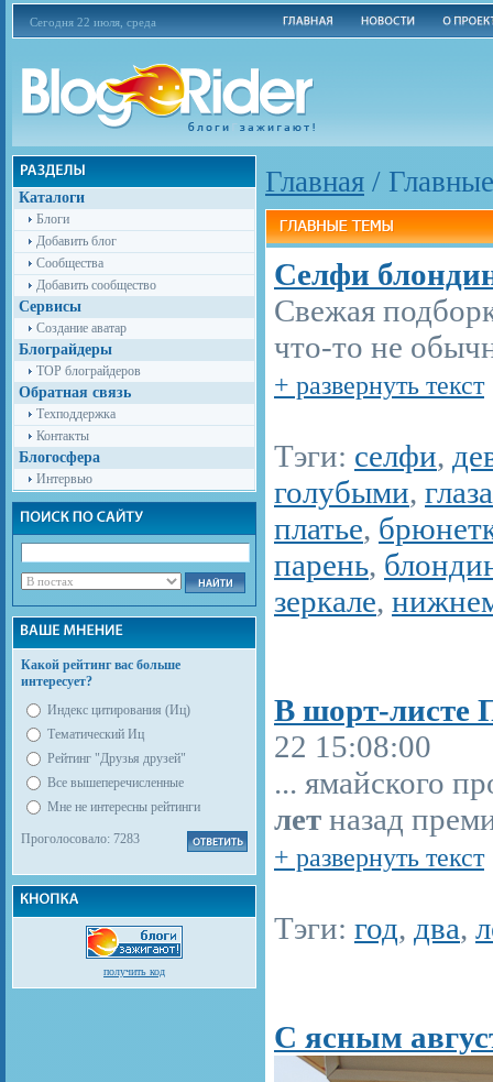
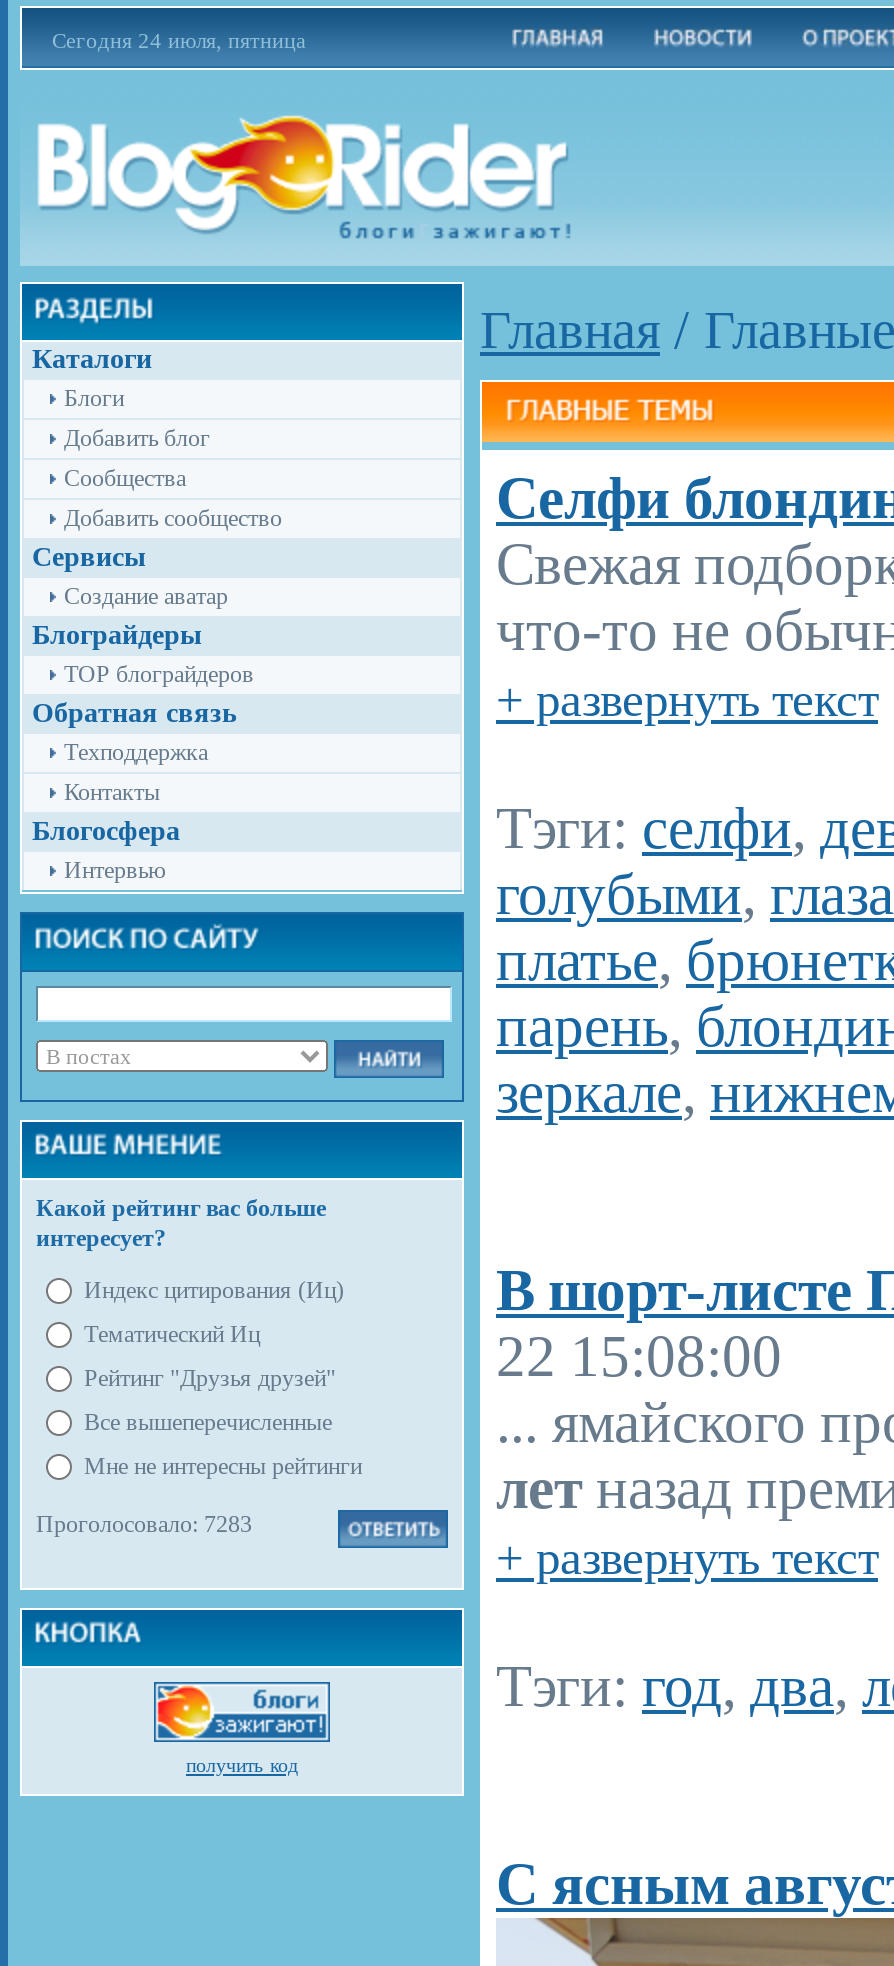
- Сегодня 22 июля, среда
+ Сегодня 24 июля, пятница
